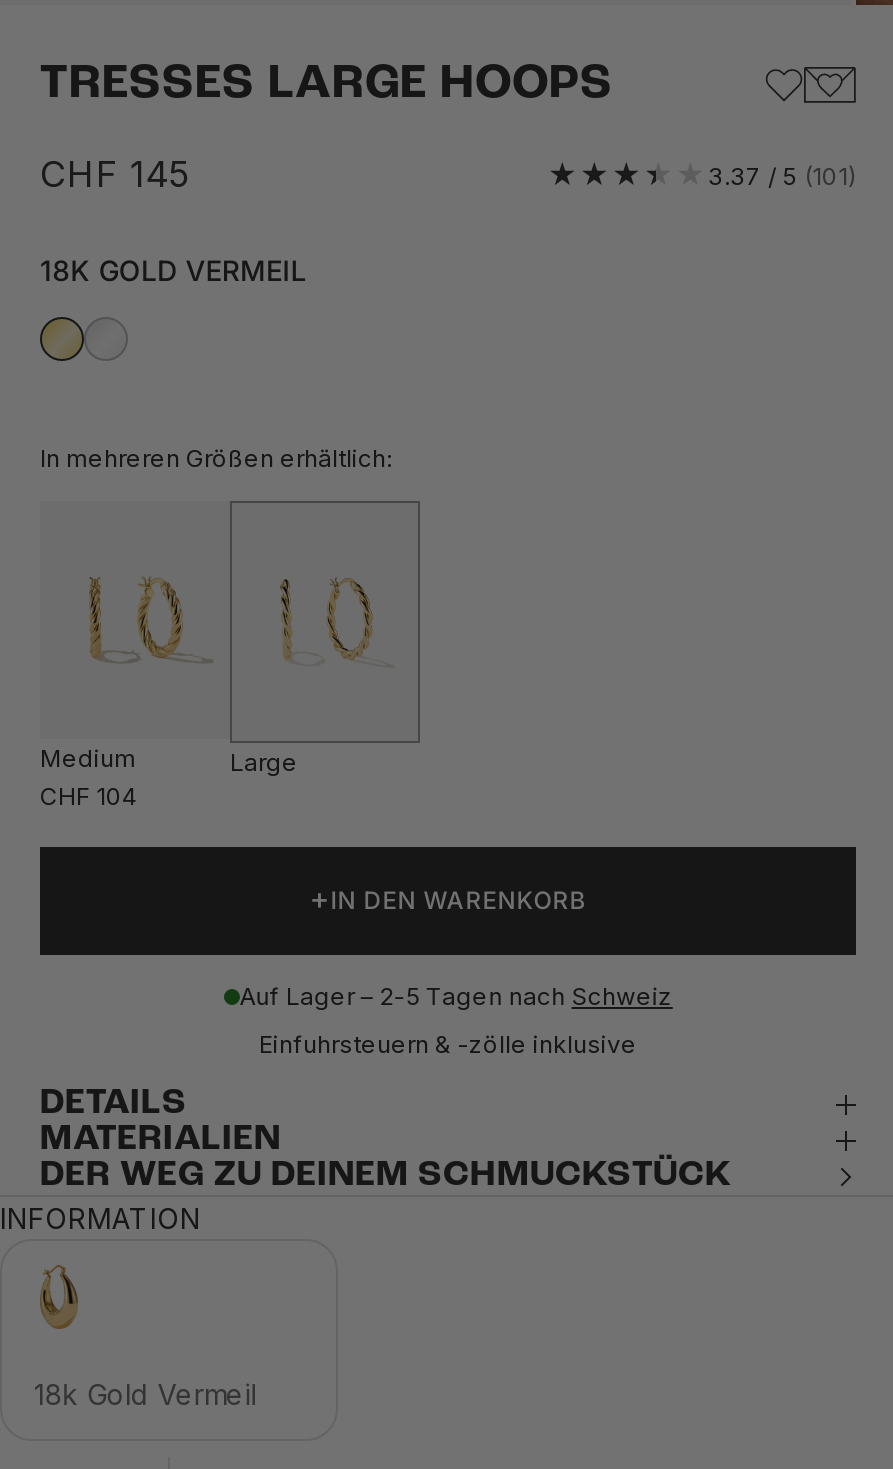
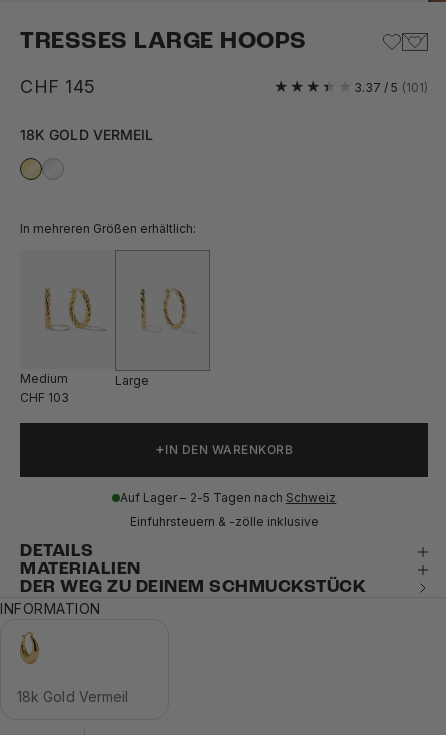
- CHF 104
+ CHF 103
